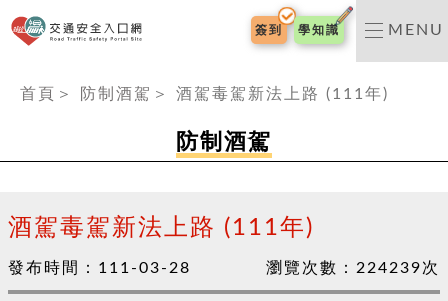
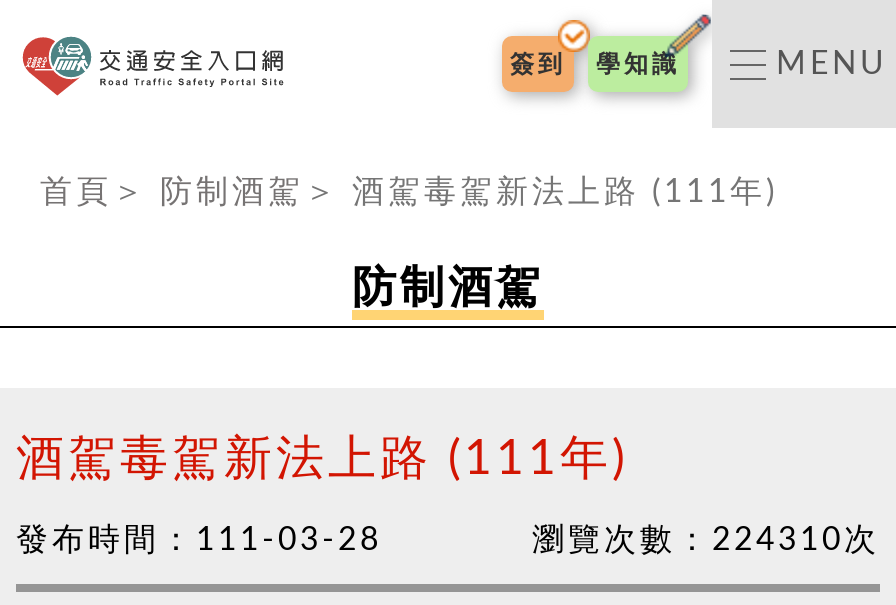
- 瀏覽次數：224239次
+ 瀏覽次數：224310次
